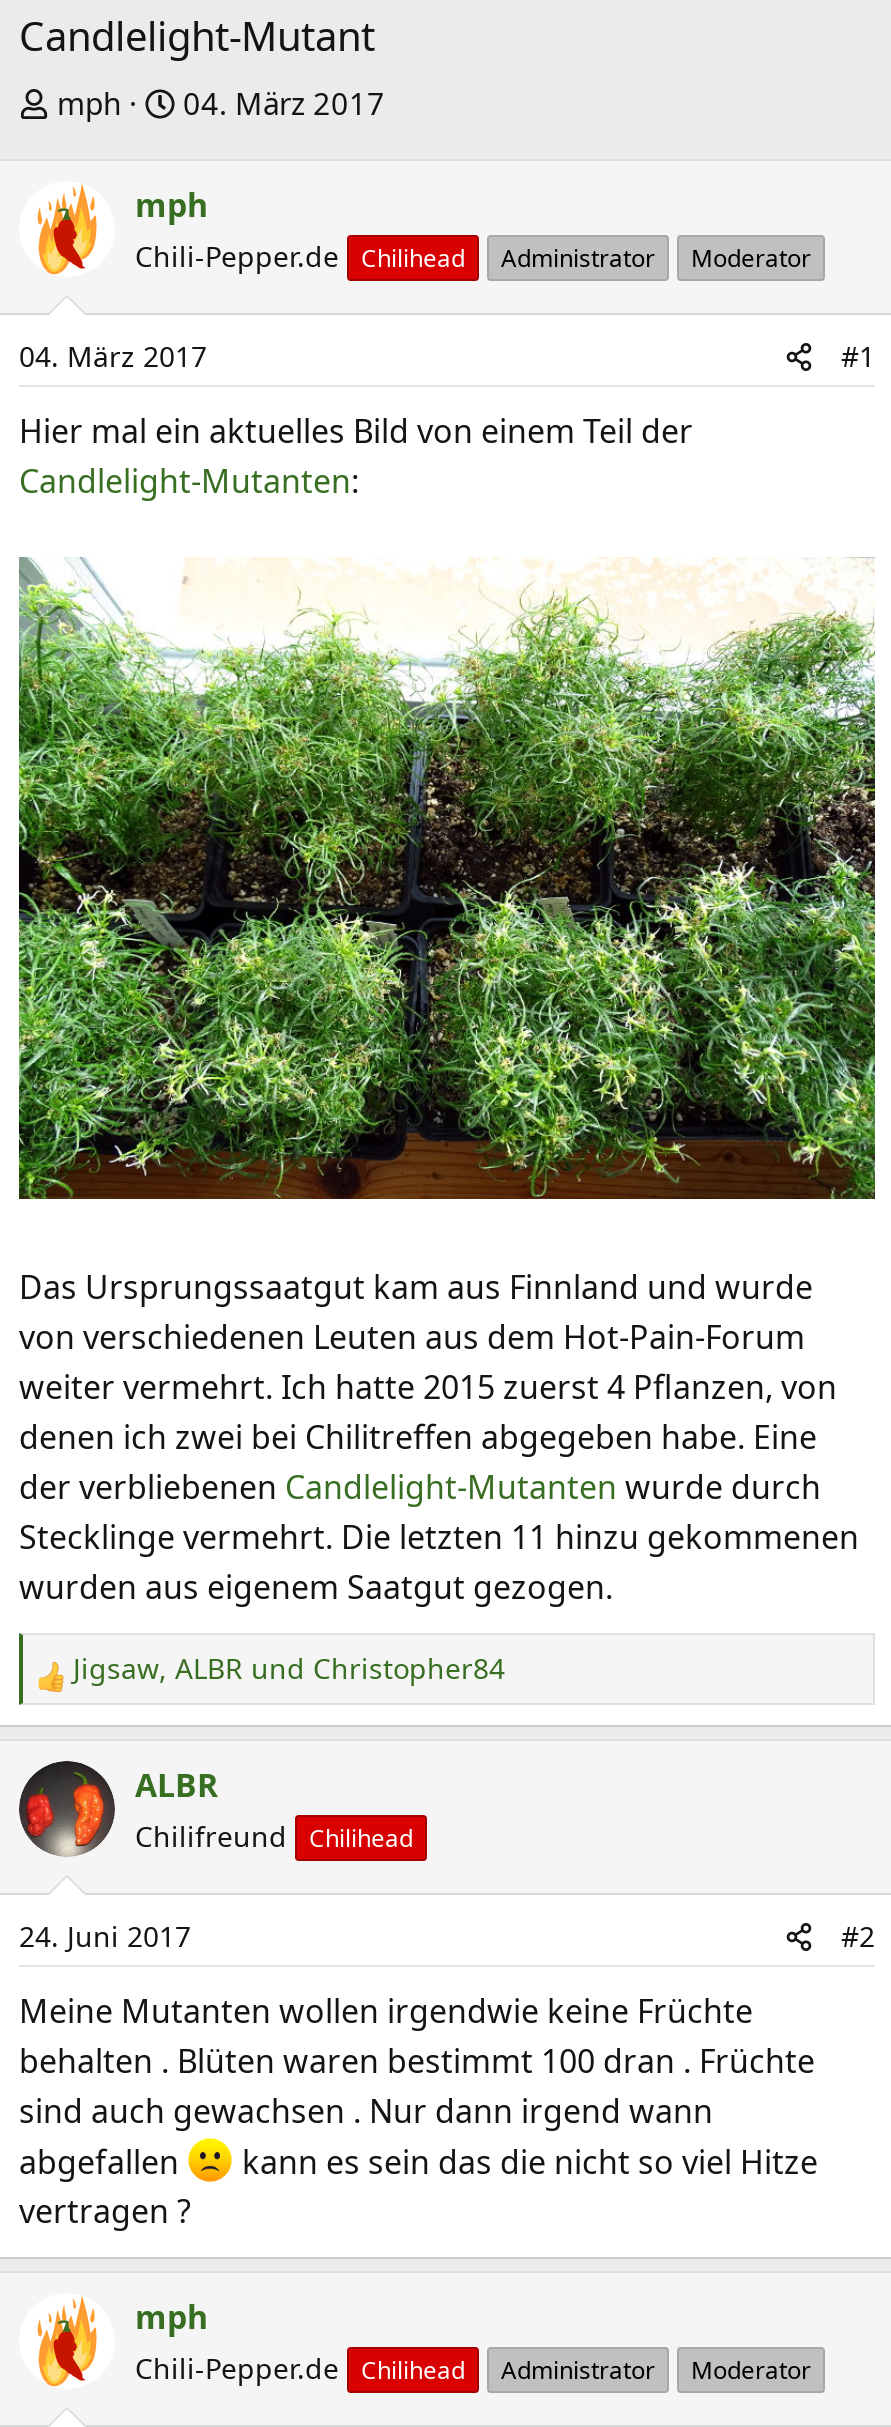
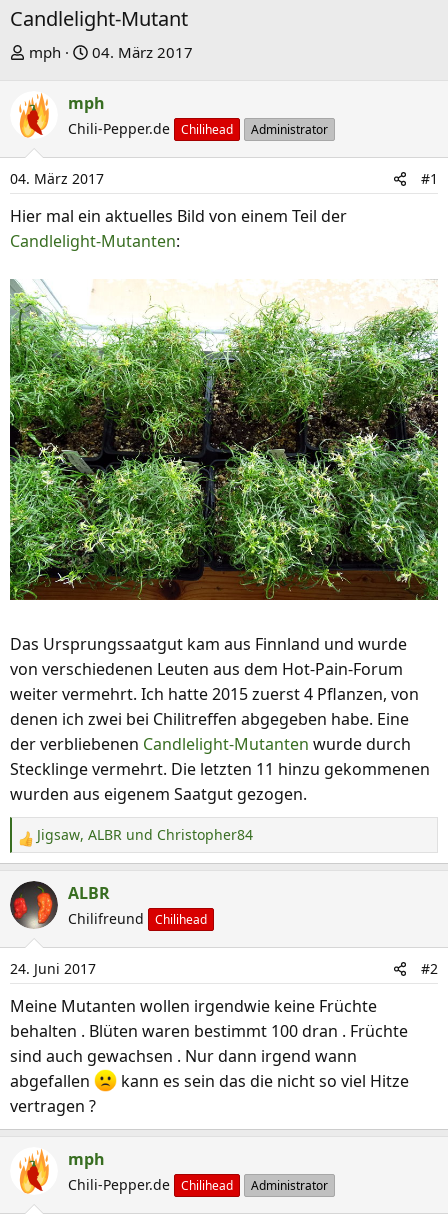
- Moderator

- Moderator
